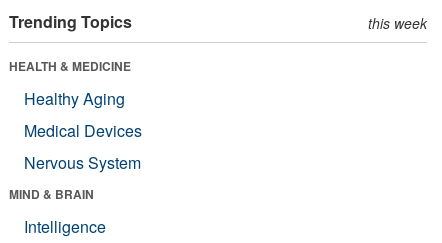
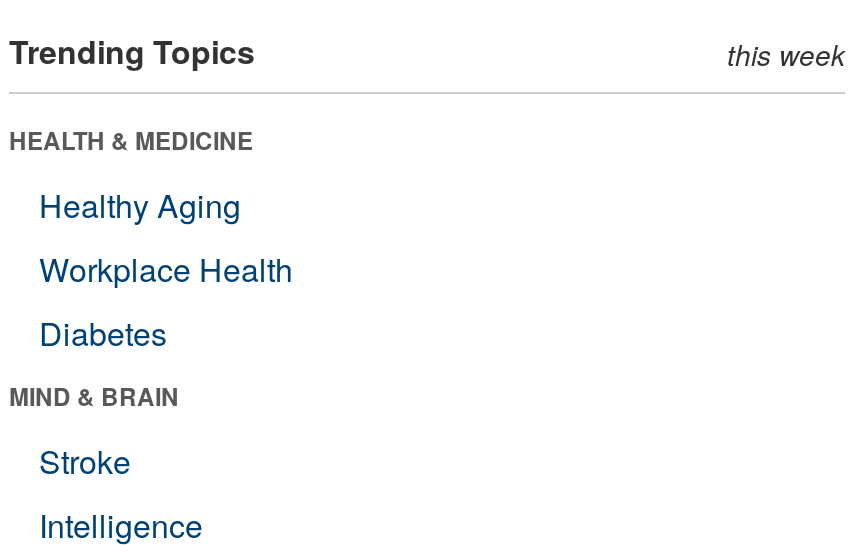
- Medical Devices
- Nervous System
+ Workplace Health
+ Diabetes

+ Stroke
